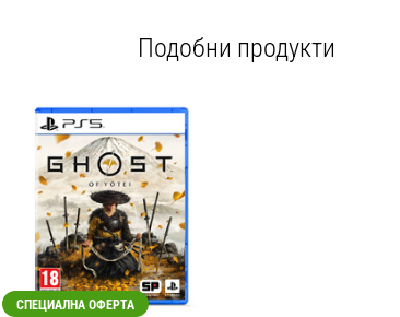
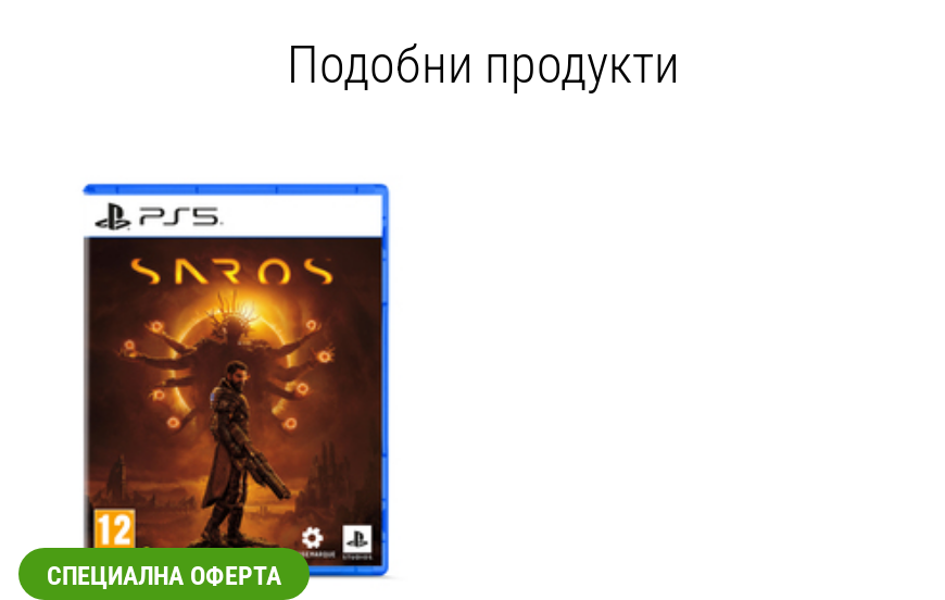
- [image]
+ [image]
